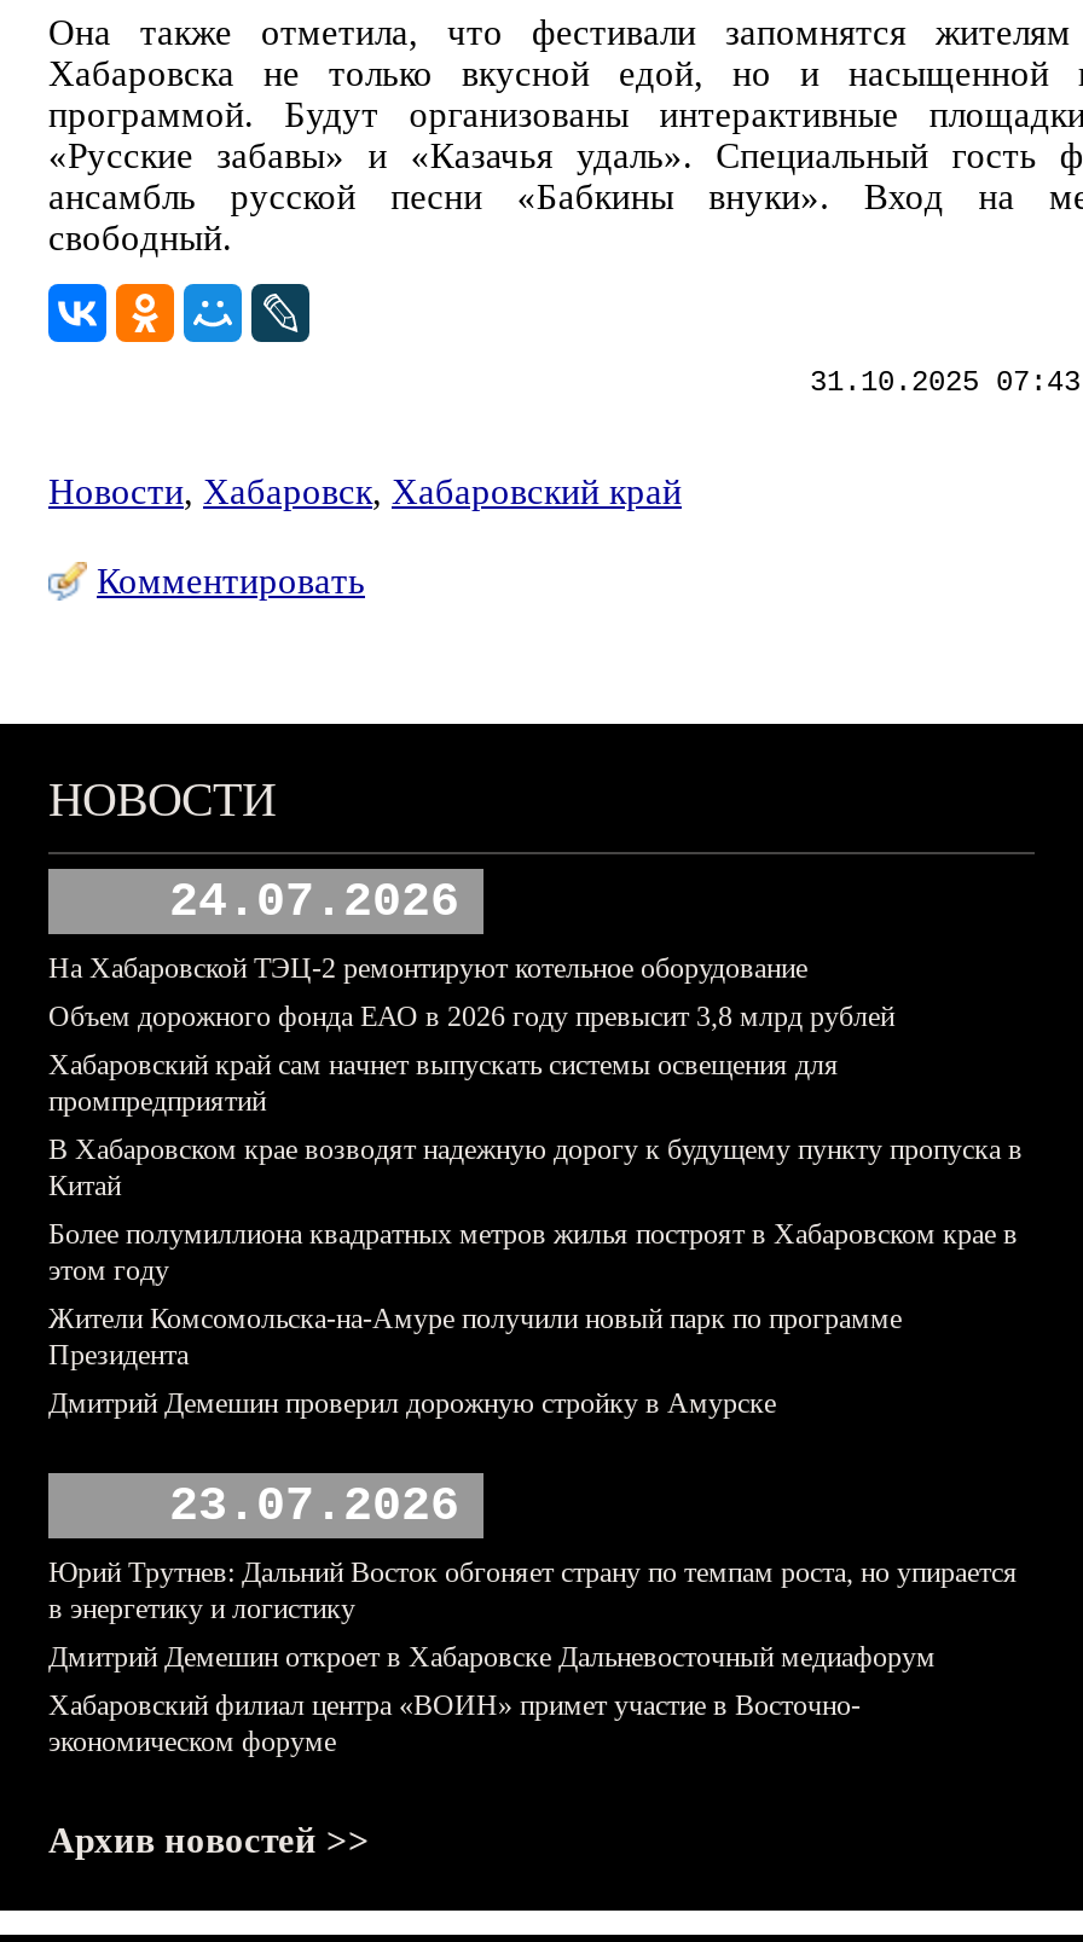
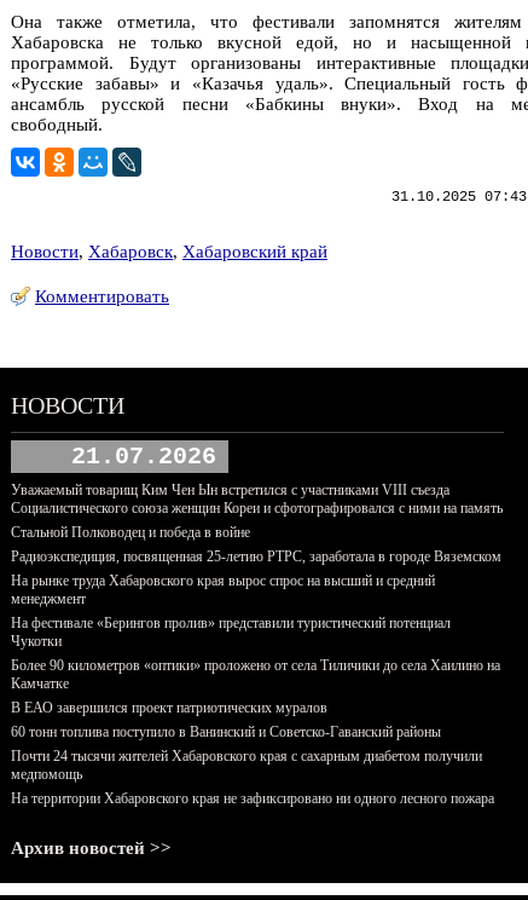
- 24.07.2026
- На Хабаровской ТЭЦ-2 ремонтируют котельное оборудование
- Объем дорожного фонда ЕАО в 2026 году превысит 3,8 млрд рублей
- Хабаровский край сам начнет выпускать системы освещения для
- промпредприятий
- В Хабаровском крае возводят надежную дорогу к будущему пункту пропуска в
- Китай
- Более полумиллиона квадратных метров жилья построят в Хабаровском крае в
- этом году
- Жители Комсомольска-на-Амуре получили новый парк по программе
- Президента
- Дмитрий Демешин проверил дорожную стройку в Амурске
- 23.07.2026
- Юрий Трутнев: Дальний Восток обгоняет страну по темпам роста, но упирается
- в энергетику и логистику
- Дмитрий Демешин откроет в Хабаровске Дальневосточный медиафорум
- Хабаровский филиал центра «ВОИН» примет участие в Восточно-
- экономическом форуме
+ 21.07.2026
+ Уважаемый товарищ Ким Чен Ын встретился с участниками VIII съезда
+ Социалистического союза женщин Кореи и сфотографировался с ними на память
+ Стальной Полководец и победа в войне
+ Радиоэкспедиция, посвященная 25-летию РТРС, заработала в городе Вяземском
+ На рынке труда Хабаровского края вырос спрос на высший и средний
+ менеджмент
+ На фестивале «Берингов пролив» представили туристический потенциал
+ Чукотки
+ Более 90 километров «оптики» проложено от села Тиличики до села Хаилино на
+ Камчатке
+ В ЕАО завершился проект патриотических муралов
+ 60 тонн топлива поступило в Ванинский и Советско-Гаванский районы
+ Почти 24 тысячи жителей Хабаровского края с сахарным диабетом получили
+ медпомощь
+ На территории Хабаровского края не зафиксировано ни одного лесного пожара
